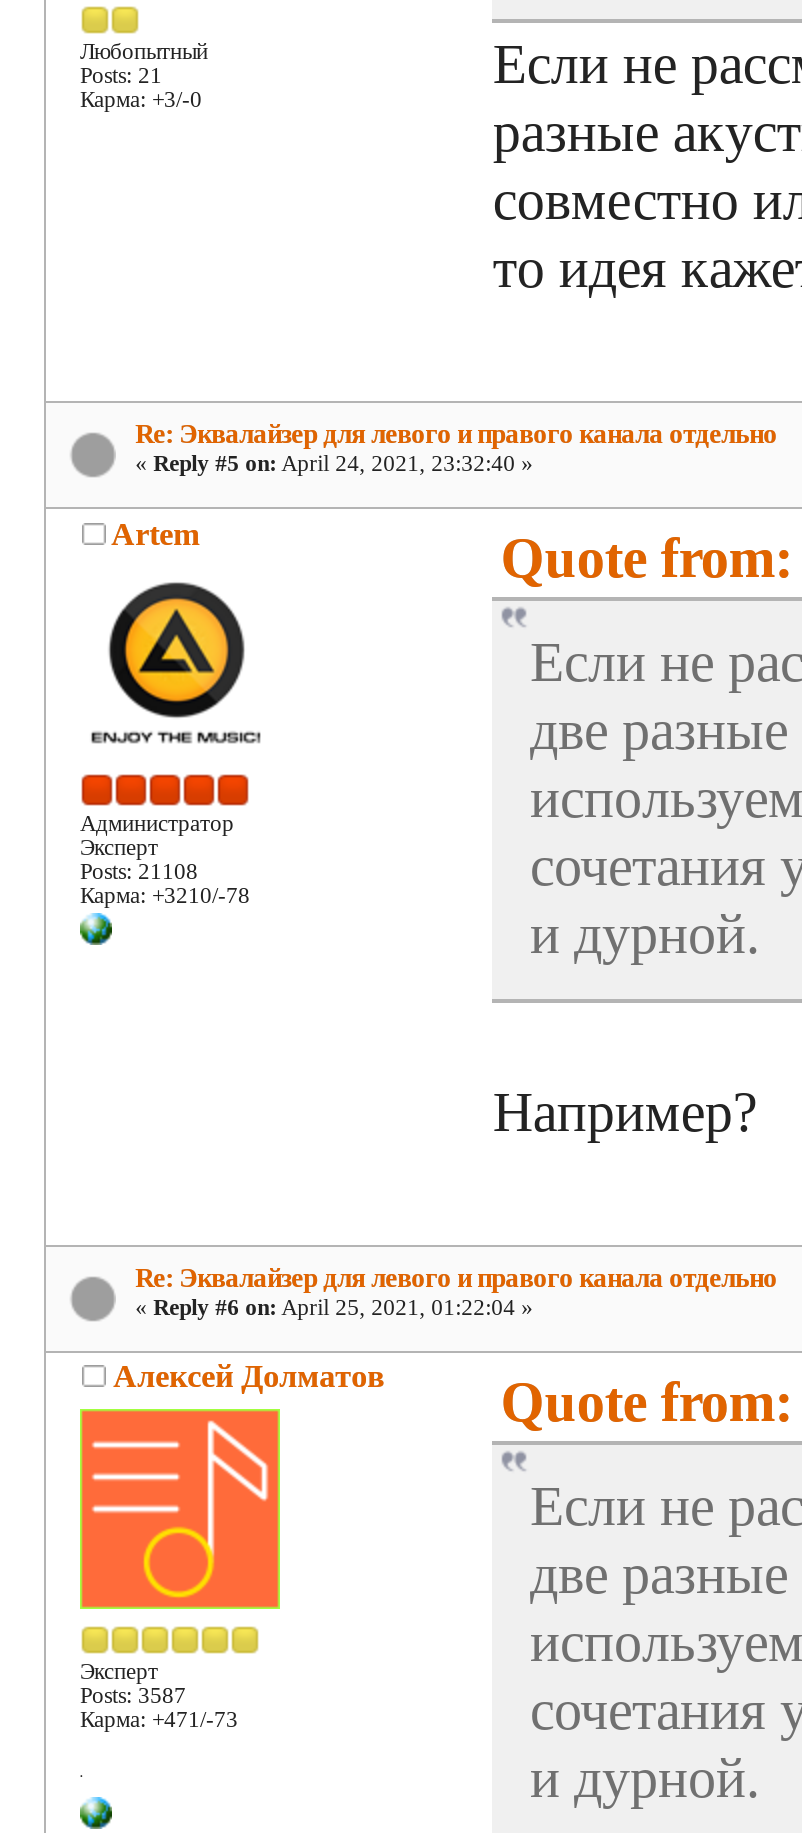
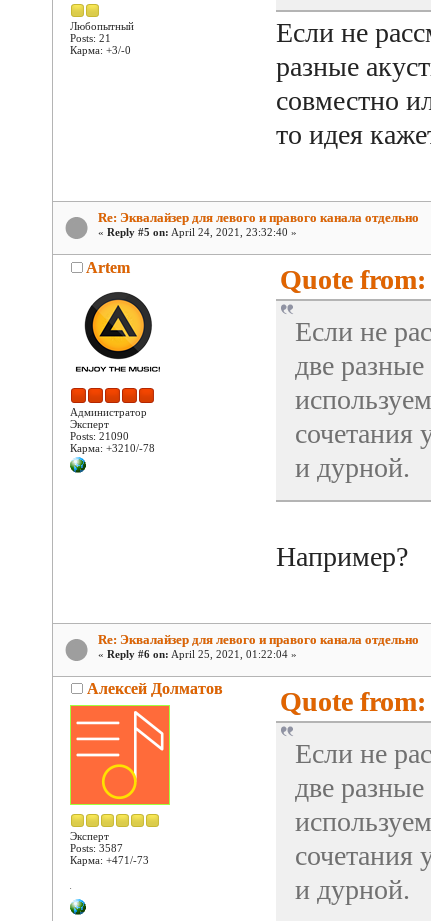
- Posts: 21108
+ Posts: 21090
